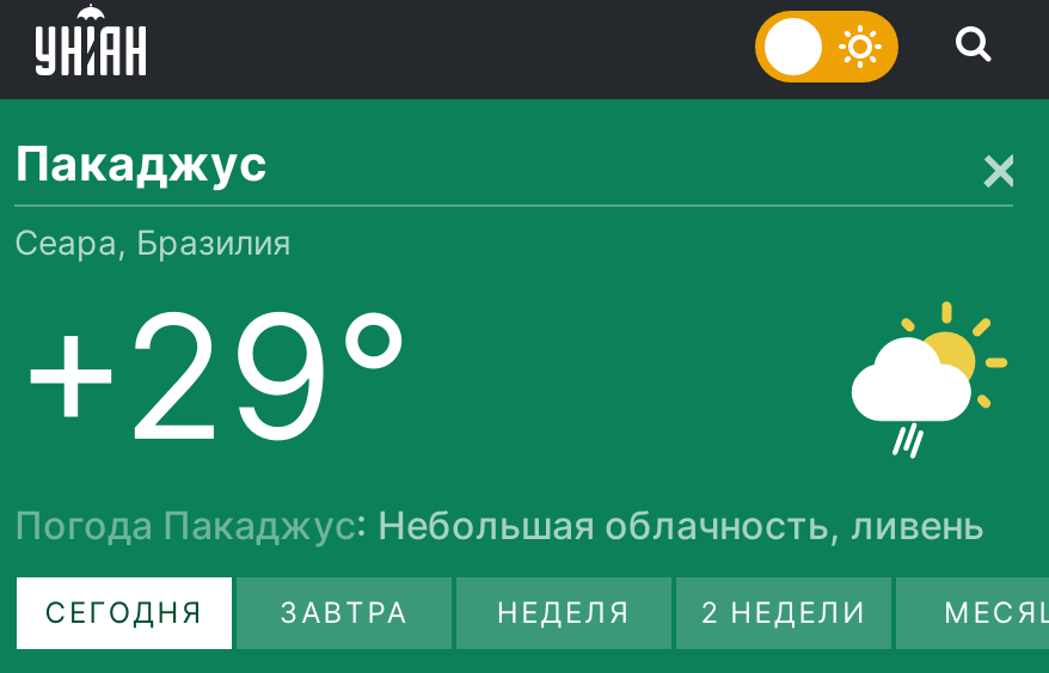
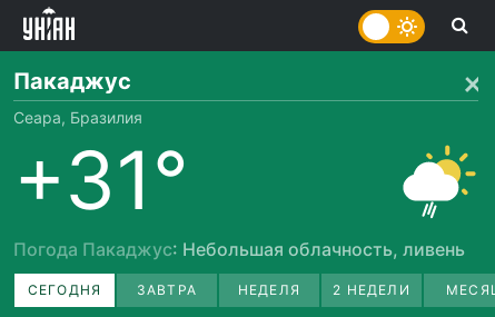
- +29°
+ +31°
